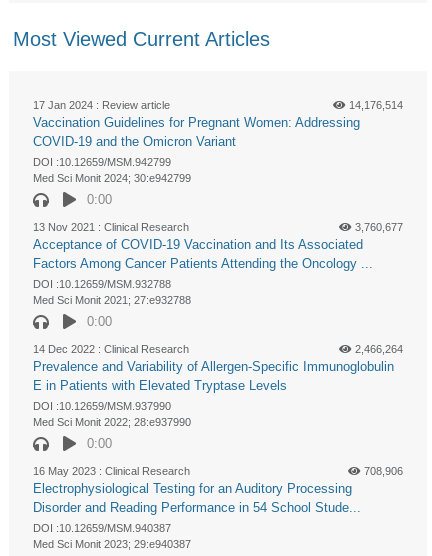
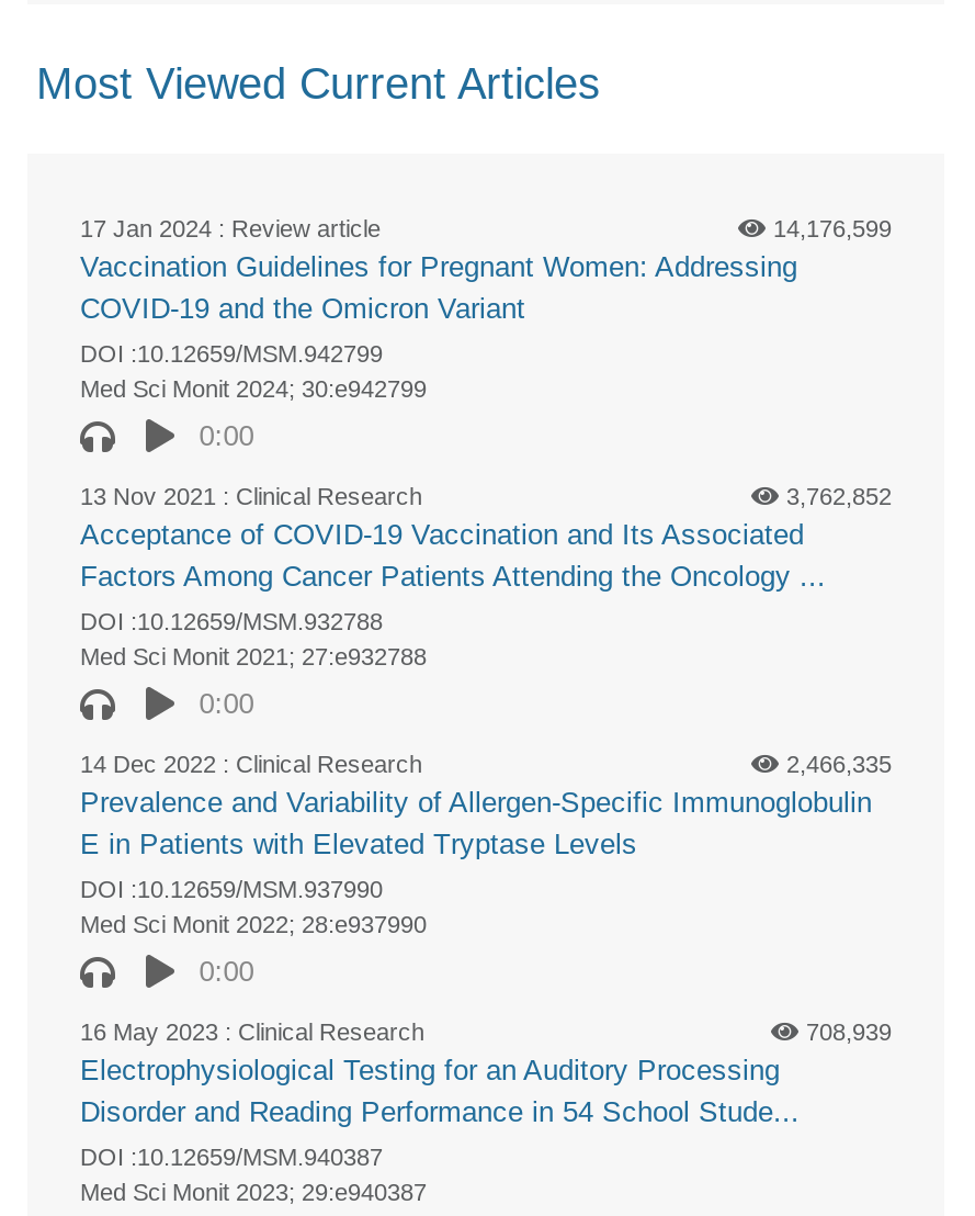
- 14,176,514
+ 14,176,599

- 3,760,677
+ 3,762,852

- 2,466,264
+ 2,466,335

- 708,906
+ 708,939
